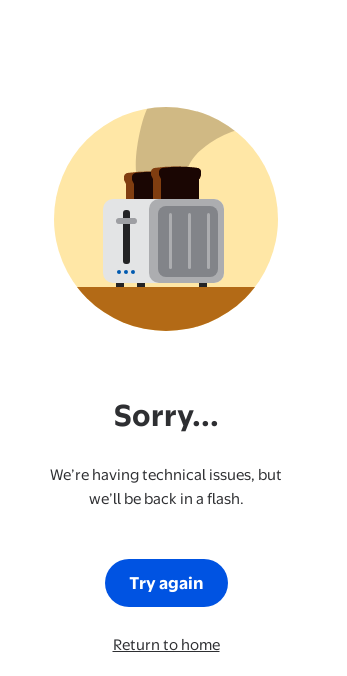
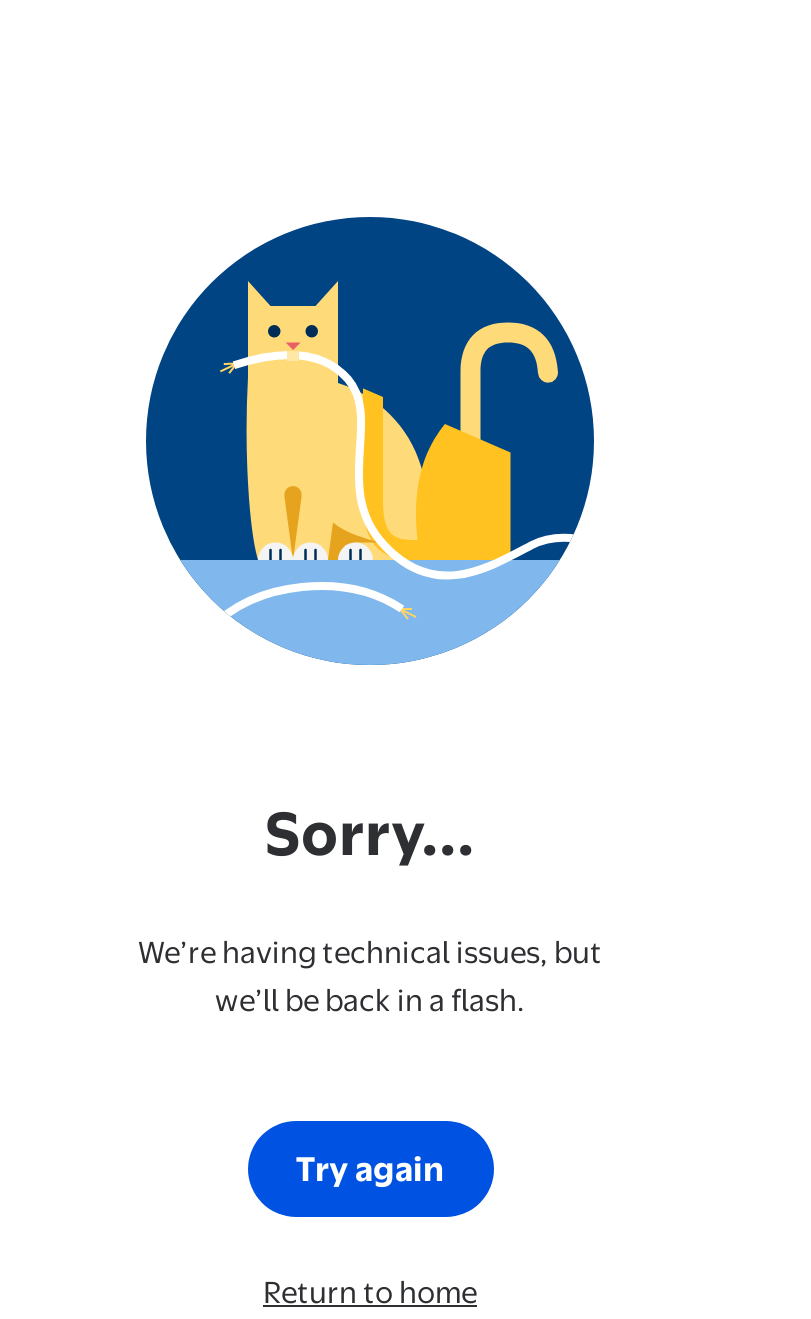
- [image]
+ [image]
